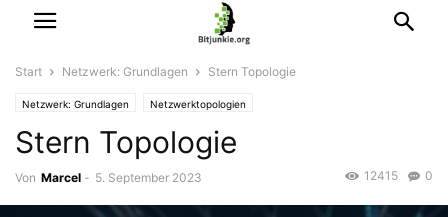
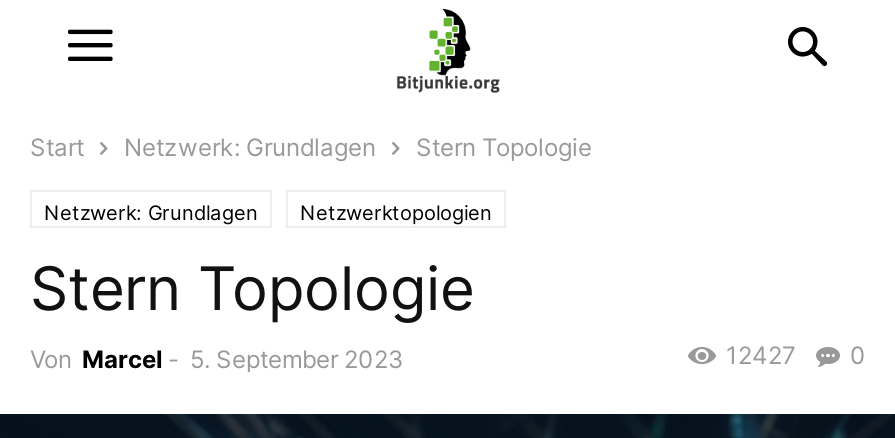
- 12415 0
+ 12427 0
